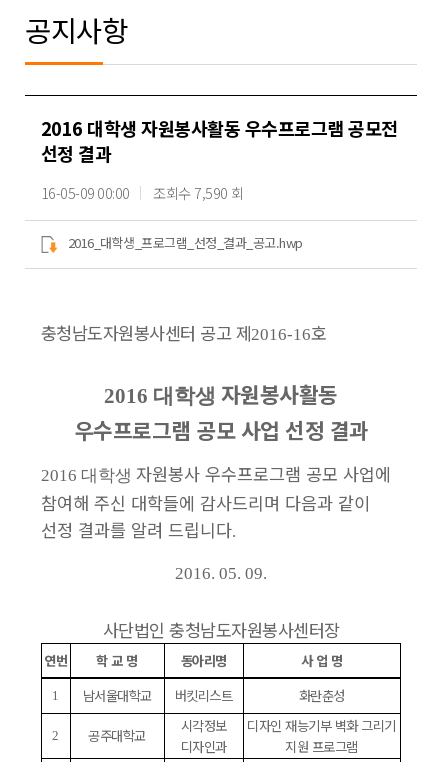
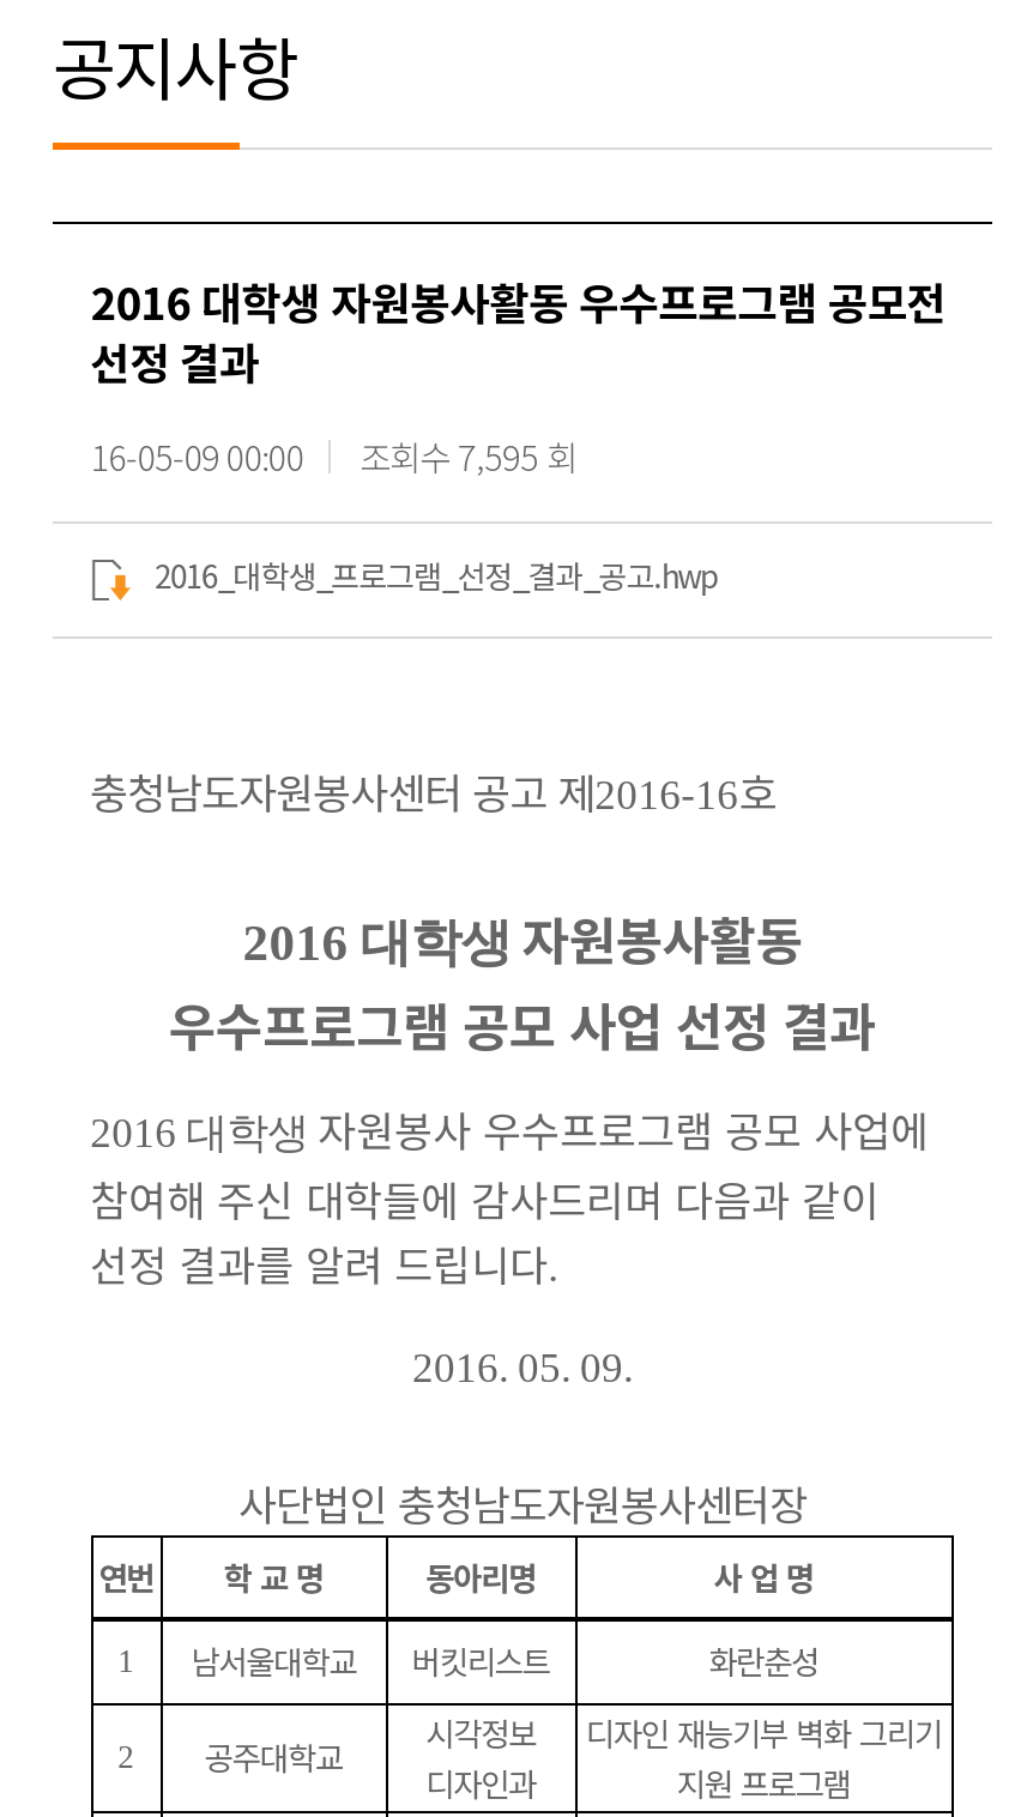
- 16-05-09 00:00 조회수 7,590 회
+ 16-05-09 00:00 조회수 7,595 회
